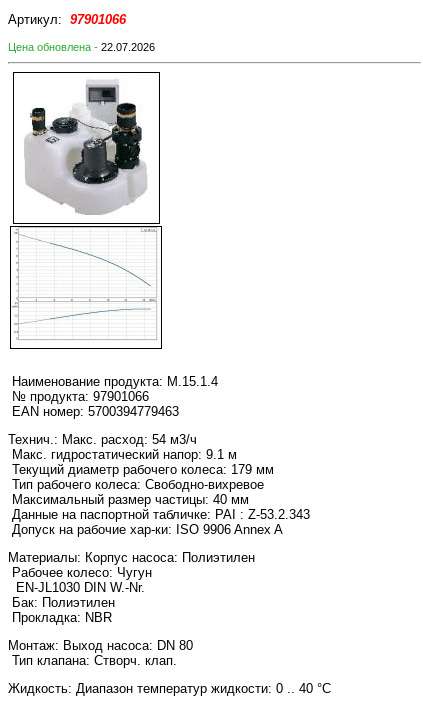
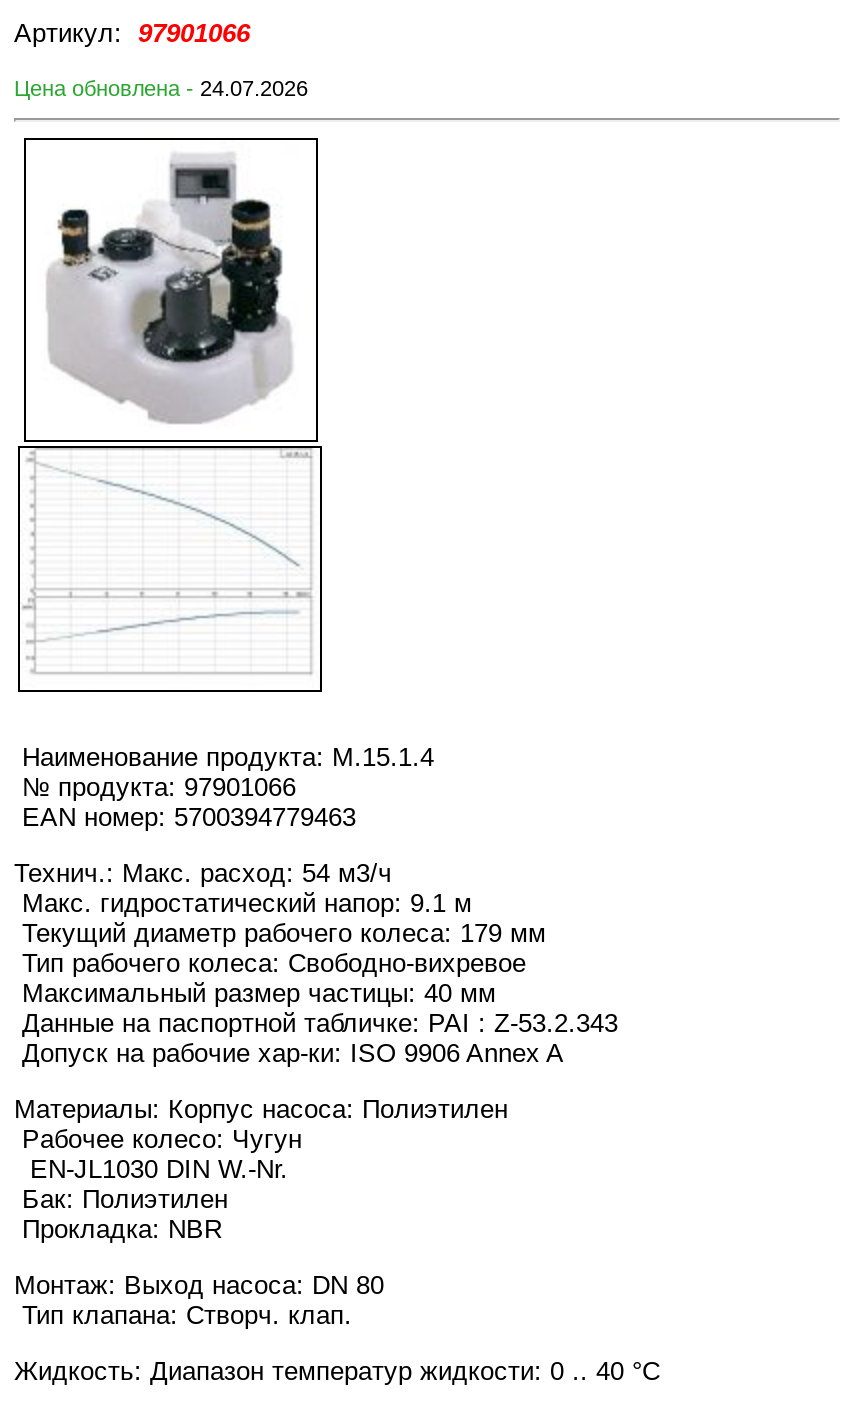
- Цена обновлена - 22.07.2026
+ Цена обновлена - 24.07.2026
